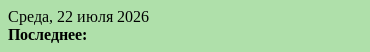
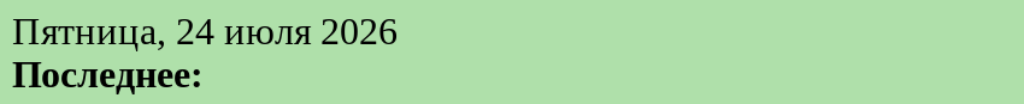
- Среда, 22 июля 2026
+ Пятница, 24 июля 2026
